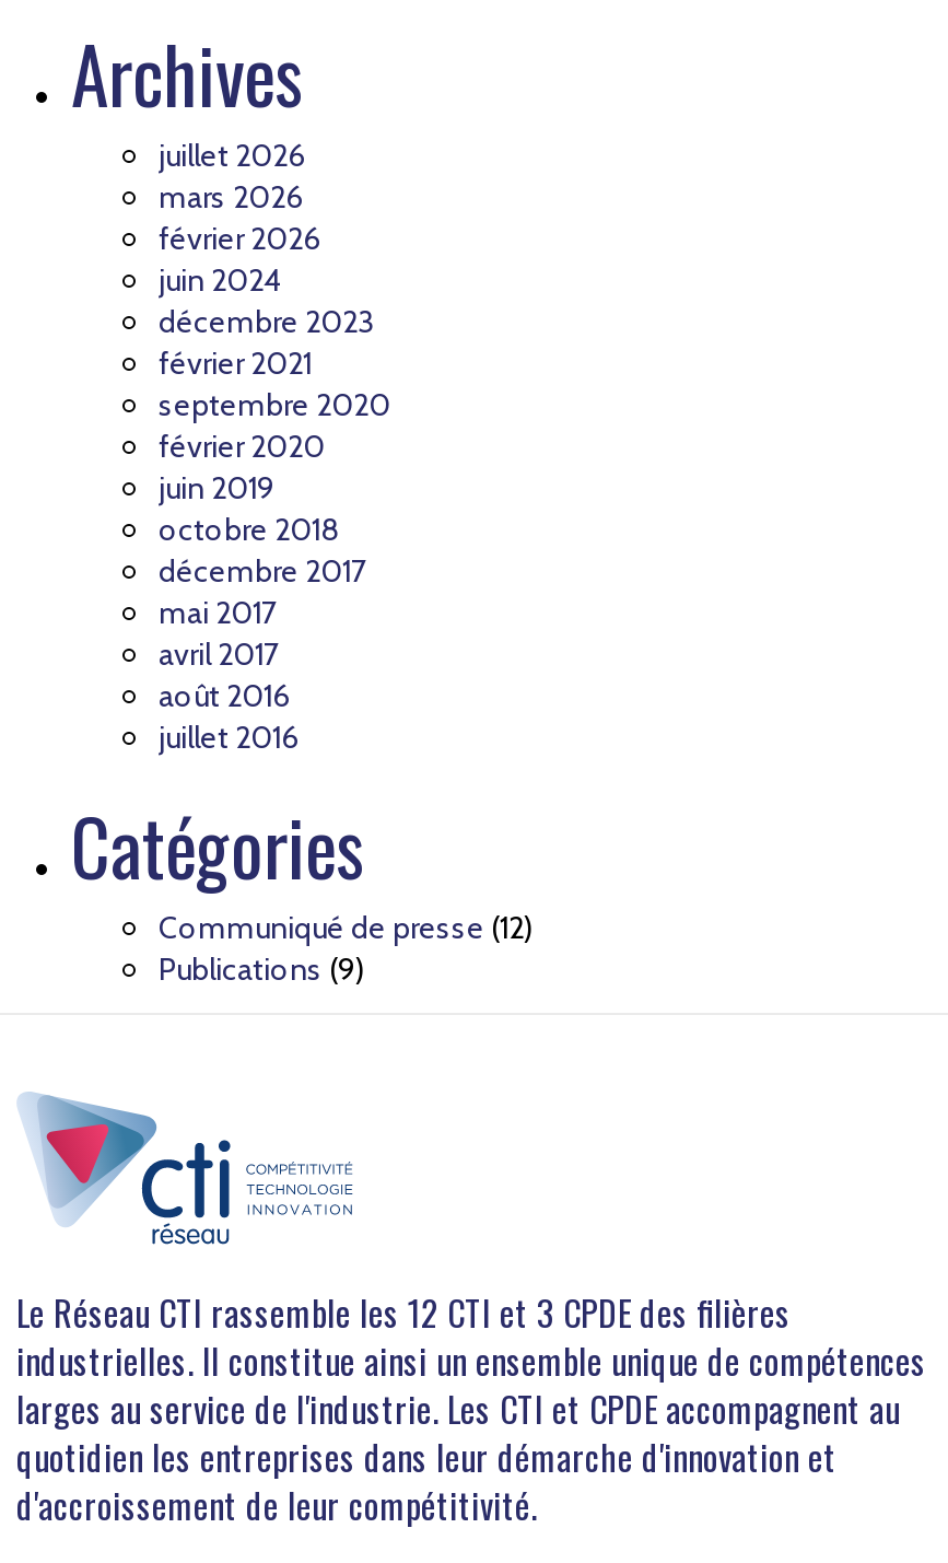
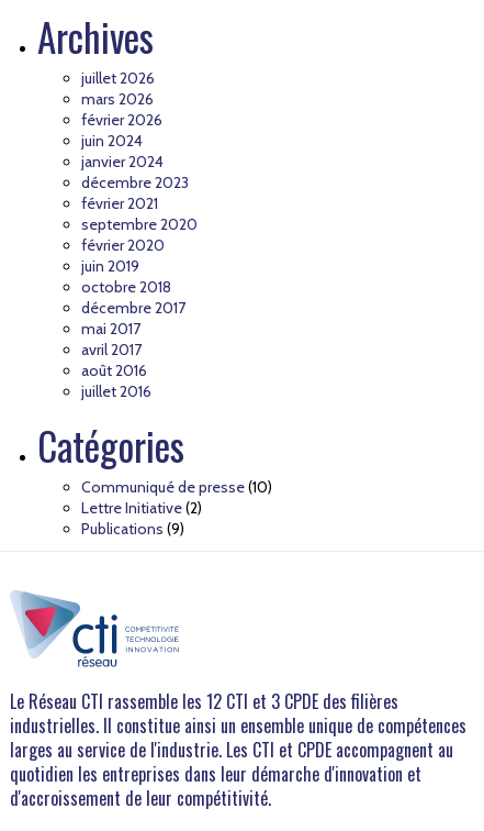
+ janvier 2024

- Communiqué de presse (12)
+ Communiqué de presse (10)
+ Lettre Initiative (2)
